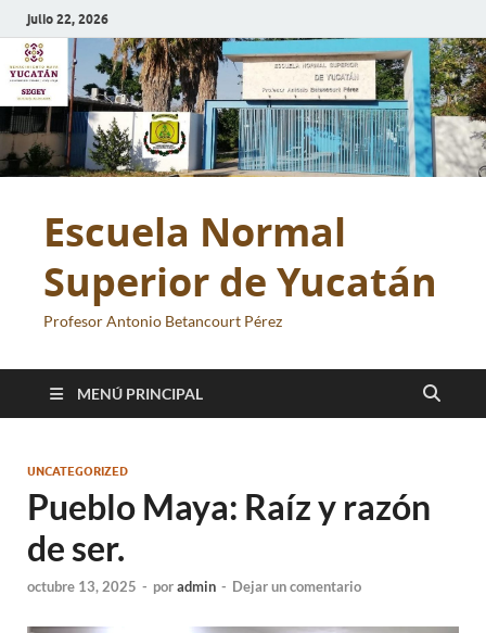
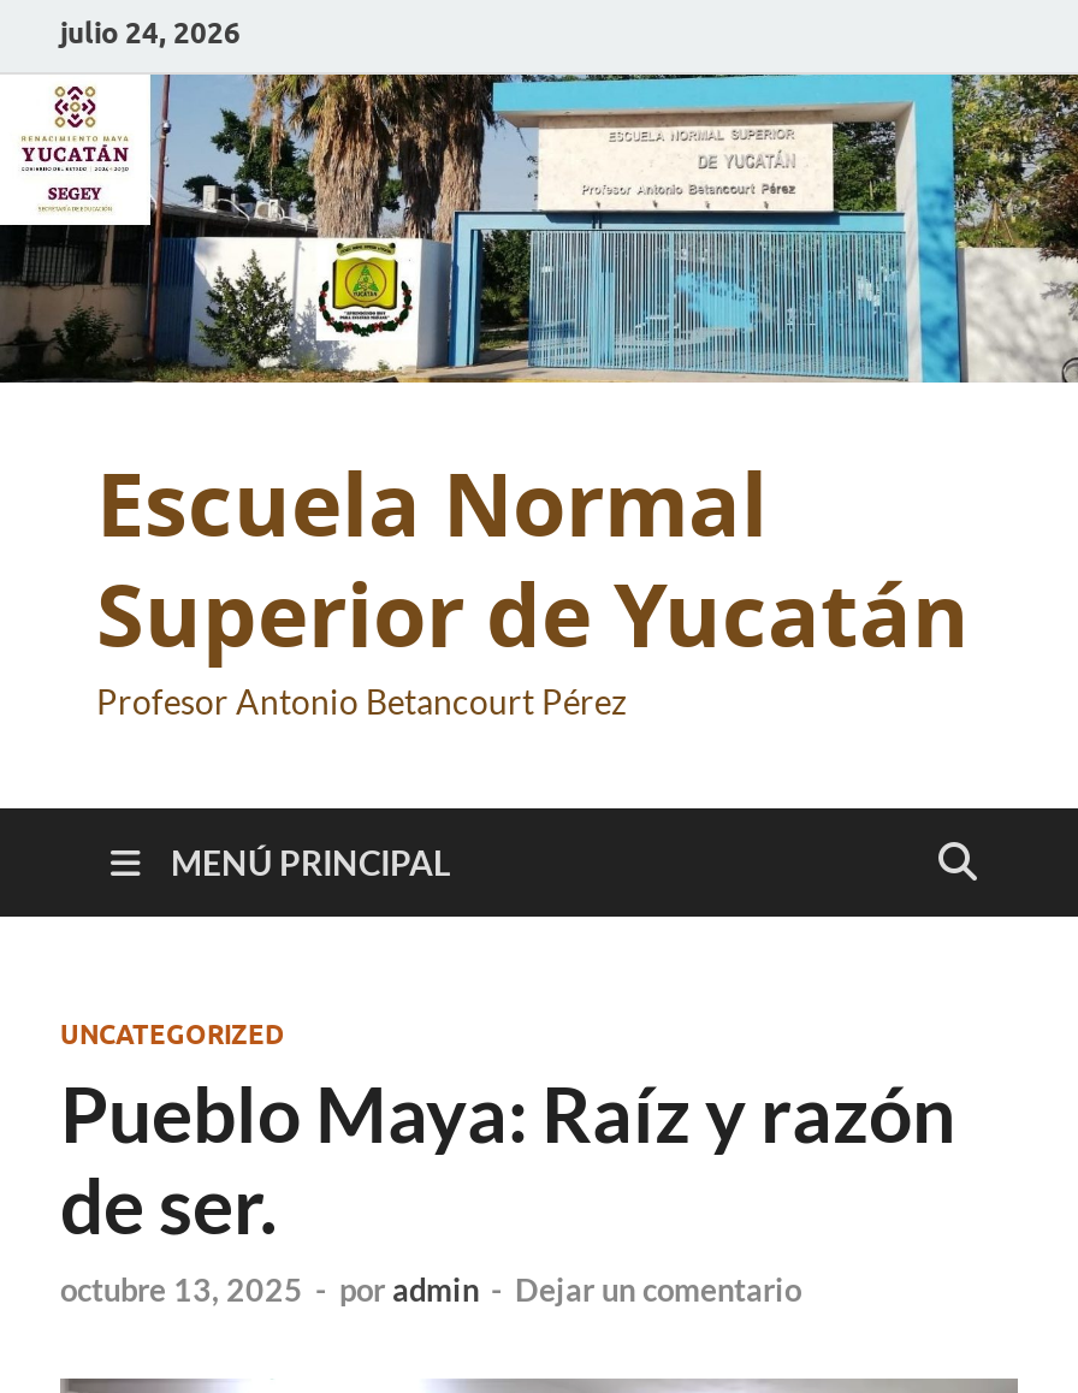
- julio 22, 2026
+ julio 24, 2026
